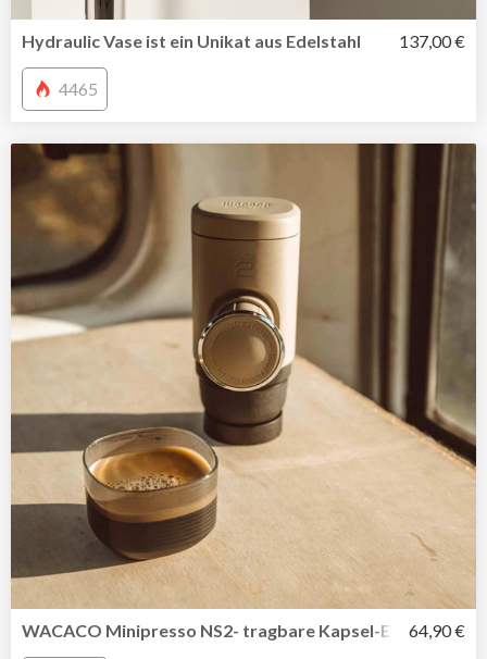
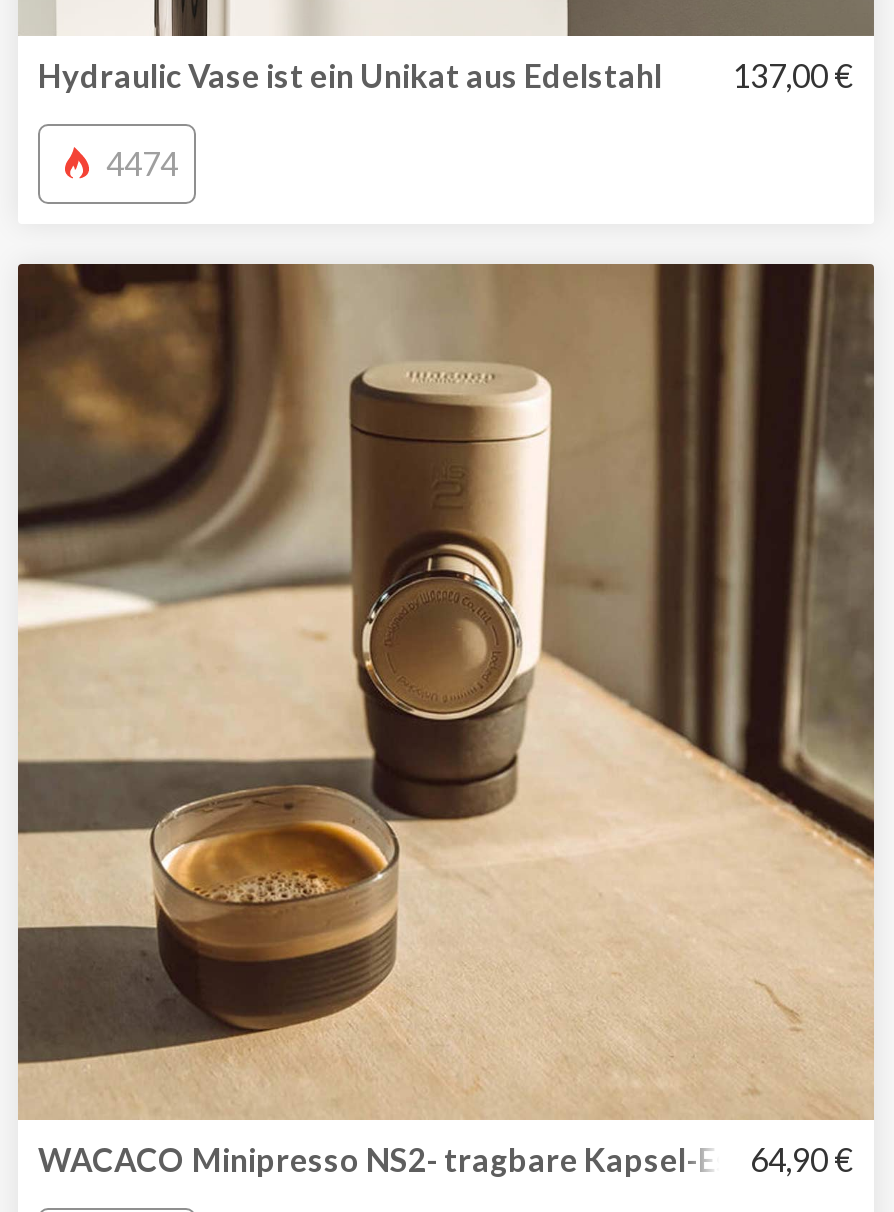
- 4465
+ 4474
